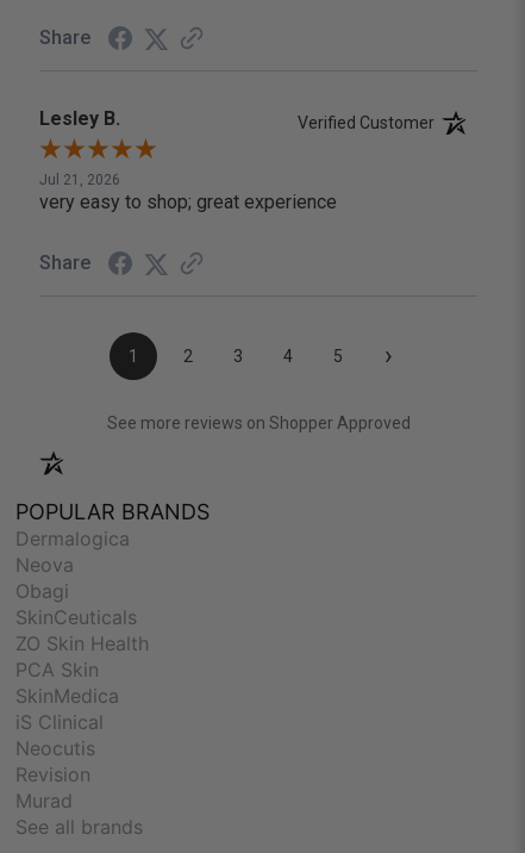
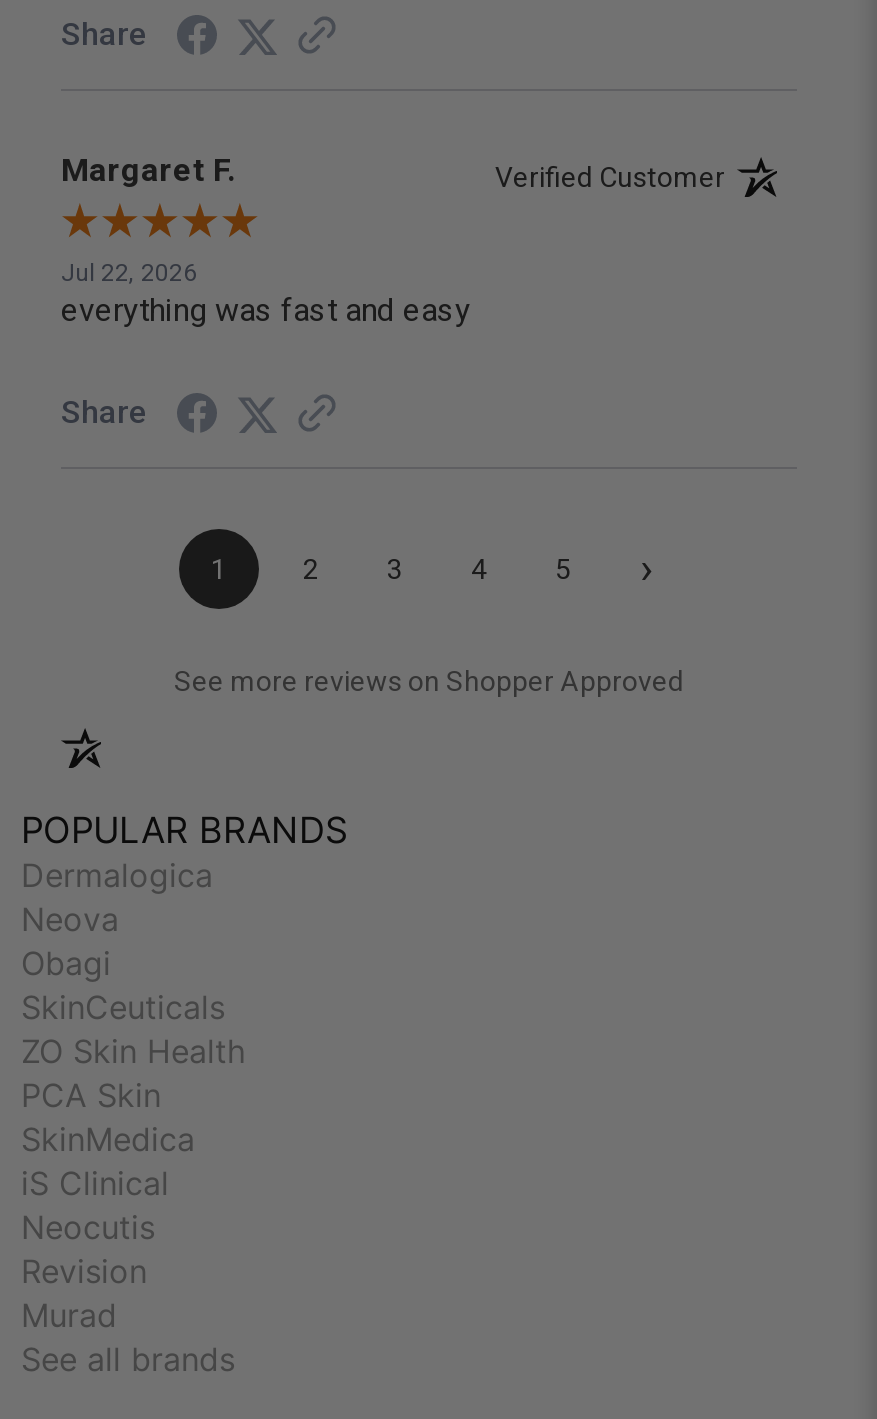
- Lesley B.
+ Margaret F.

- Jul 21, 2026
- very easy to shop; great experience
+ Jul 22, 2026
+ everything was fast and easy
